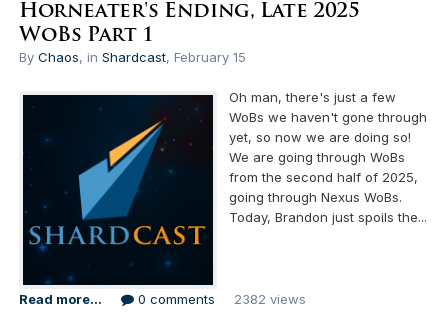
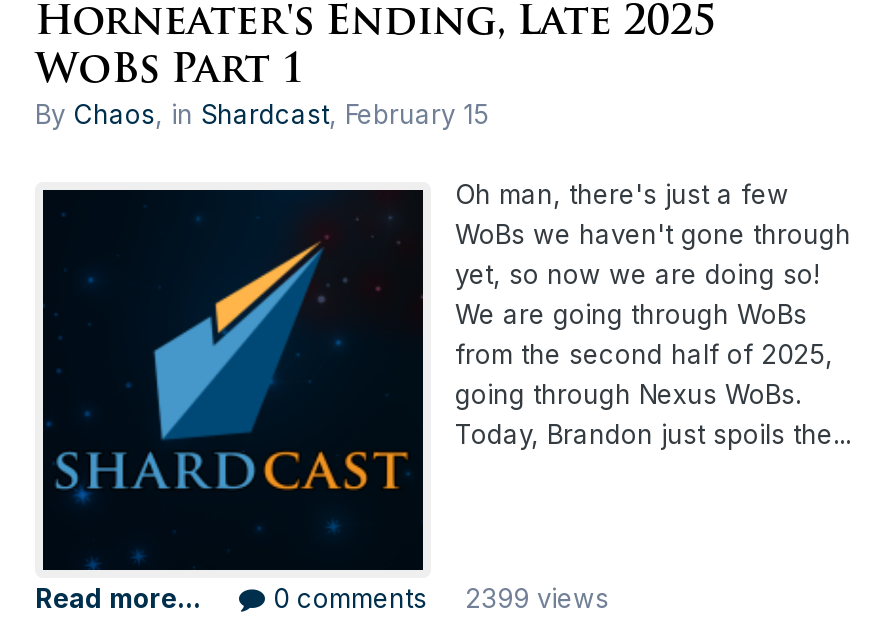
- Read more... 0 comments 2382 views
+ Read more... 0 comments 2399 views
